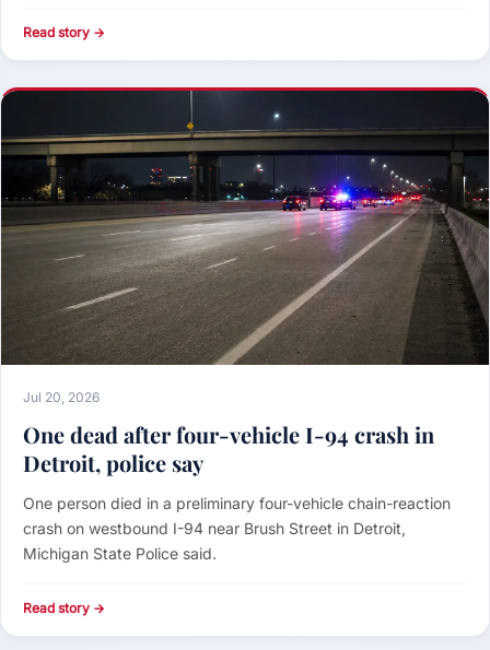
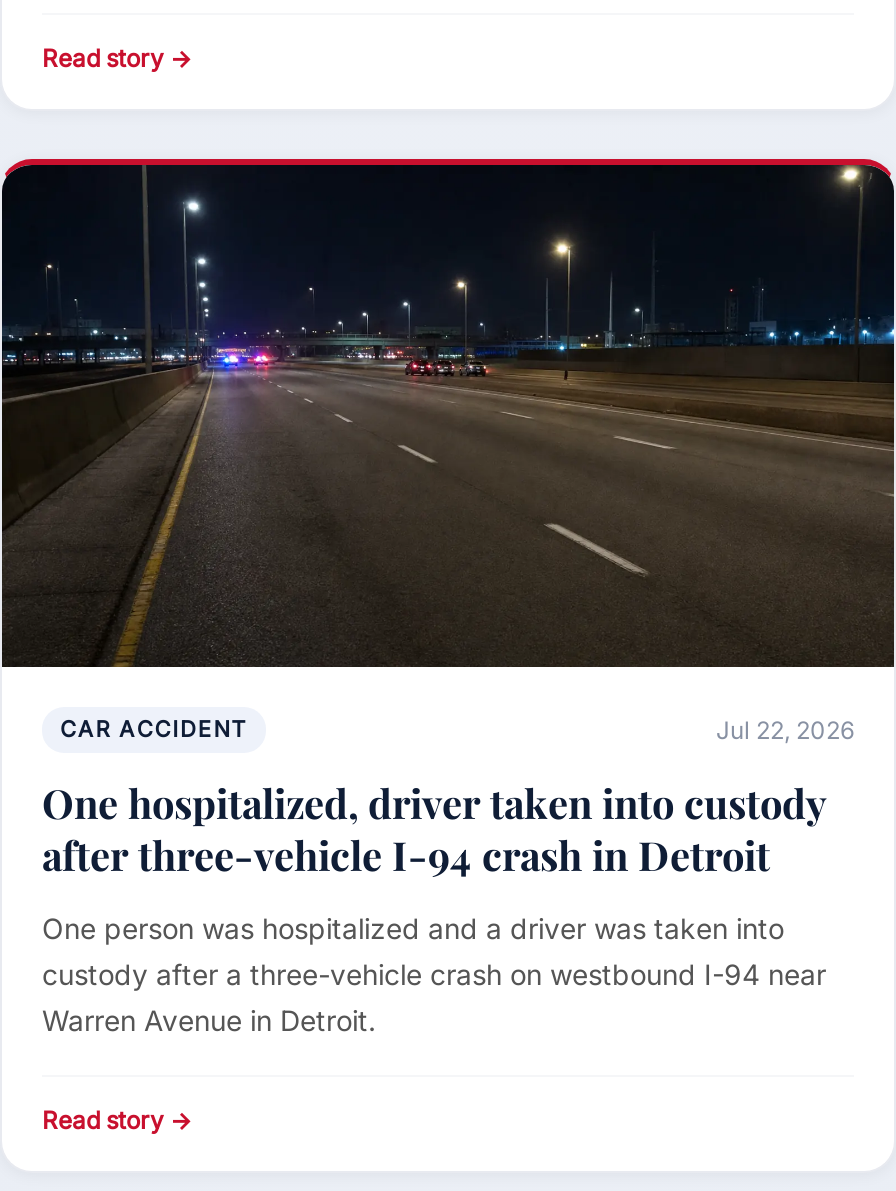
- [image]
- Jul 20, 2026
+ [image]
+ CAR ACCIDENT
+ Jul 22, 2026

- One dead after four-vehicle I-94 crash in
- Detroit, police say
+ One hospitalized, driver taken into custody
+ after three-vehicle I-94 crash in Detroit

- One person died in a preliminary four-vehicle chain-reaction
- crash on westbound I-94 near Brush Street in Detroit,
- Michigan State Police said.
+ One person was hospitalized and a driver was taken into
+ custody after a three-vehicle crash on westbound I-94 near
+ Warren Avenue in Detroit.
